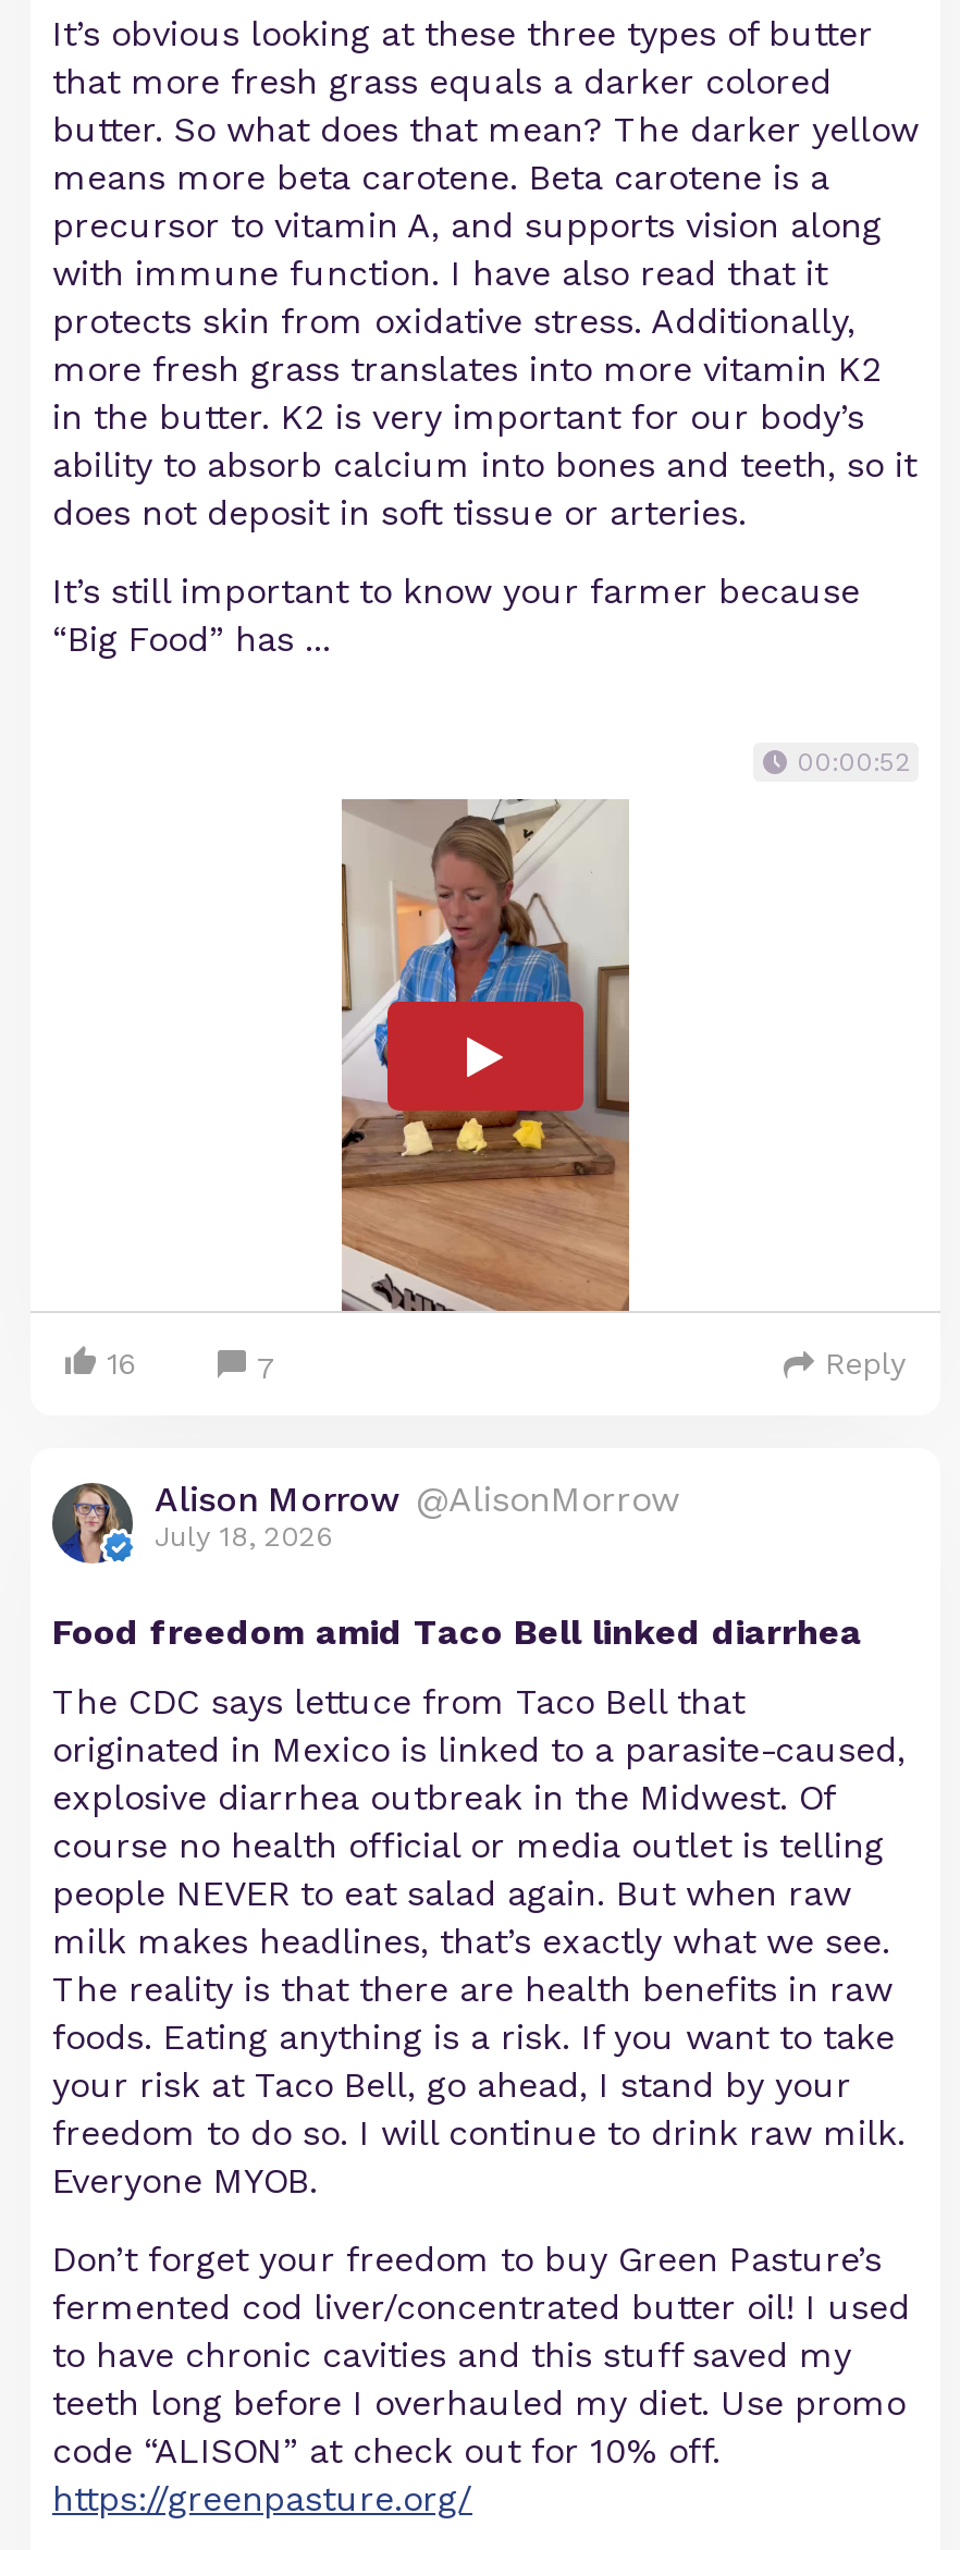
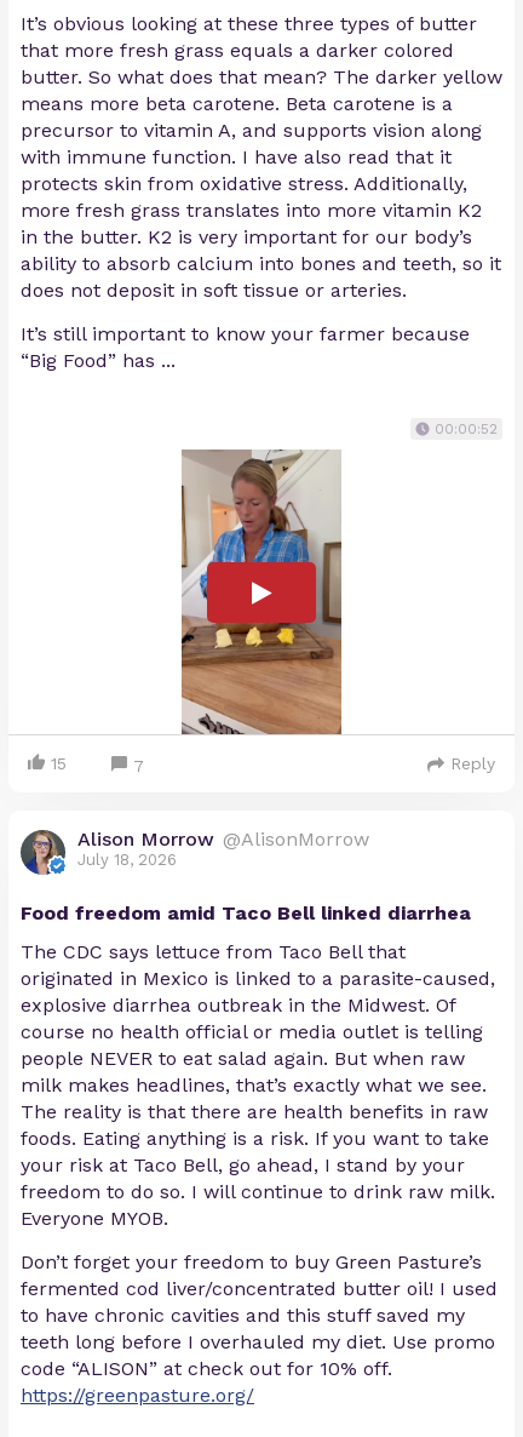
- 16
+ 15
